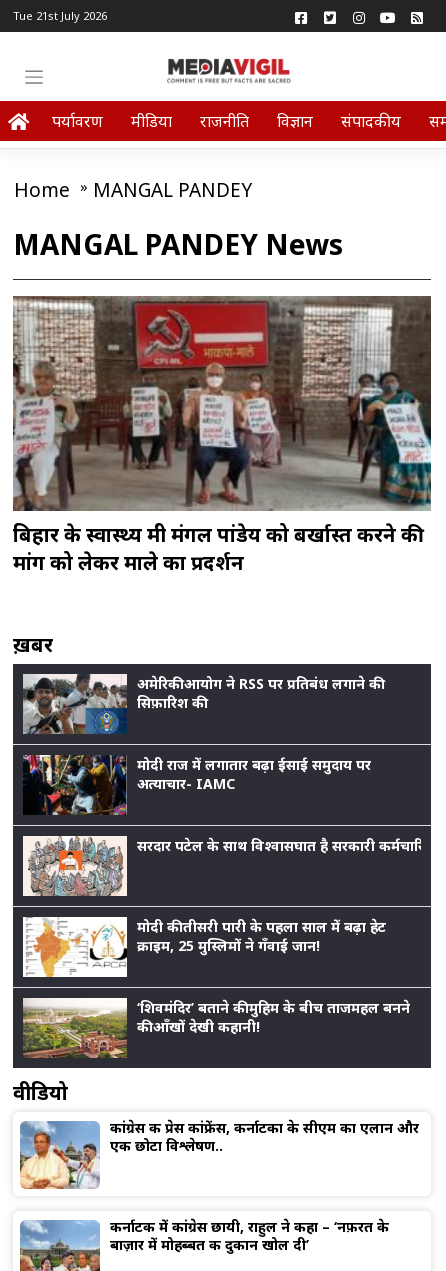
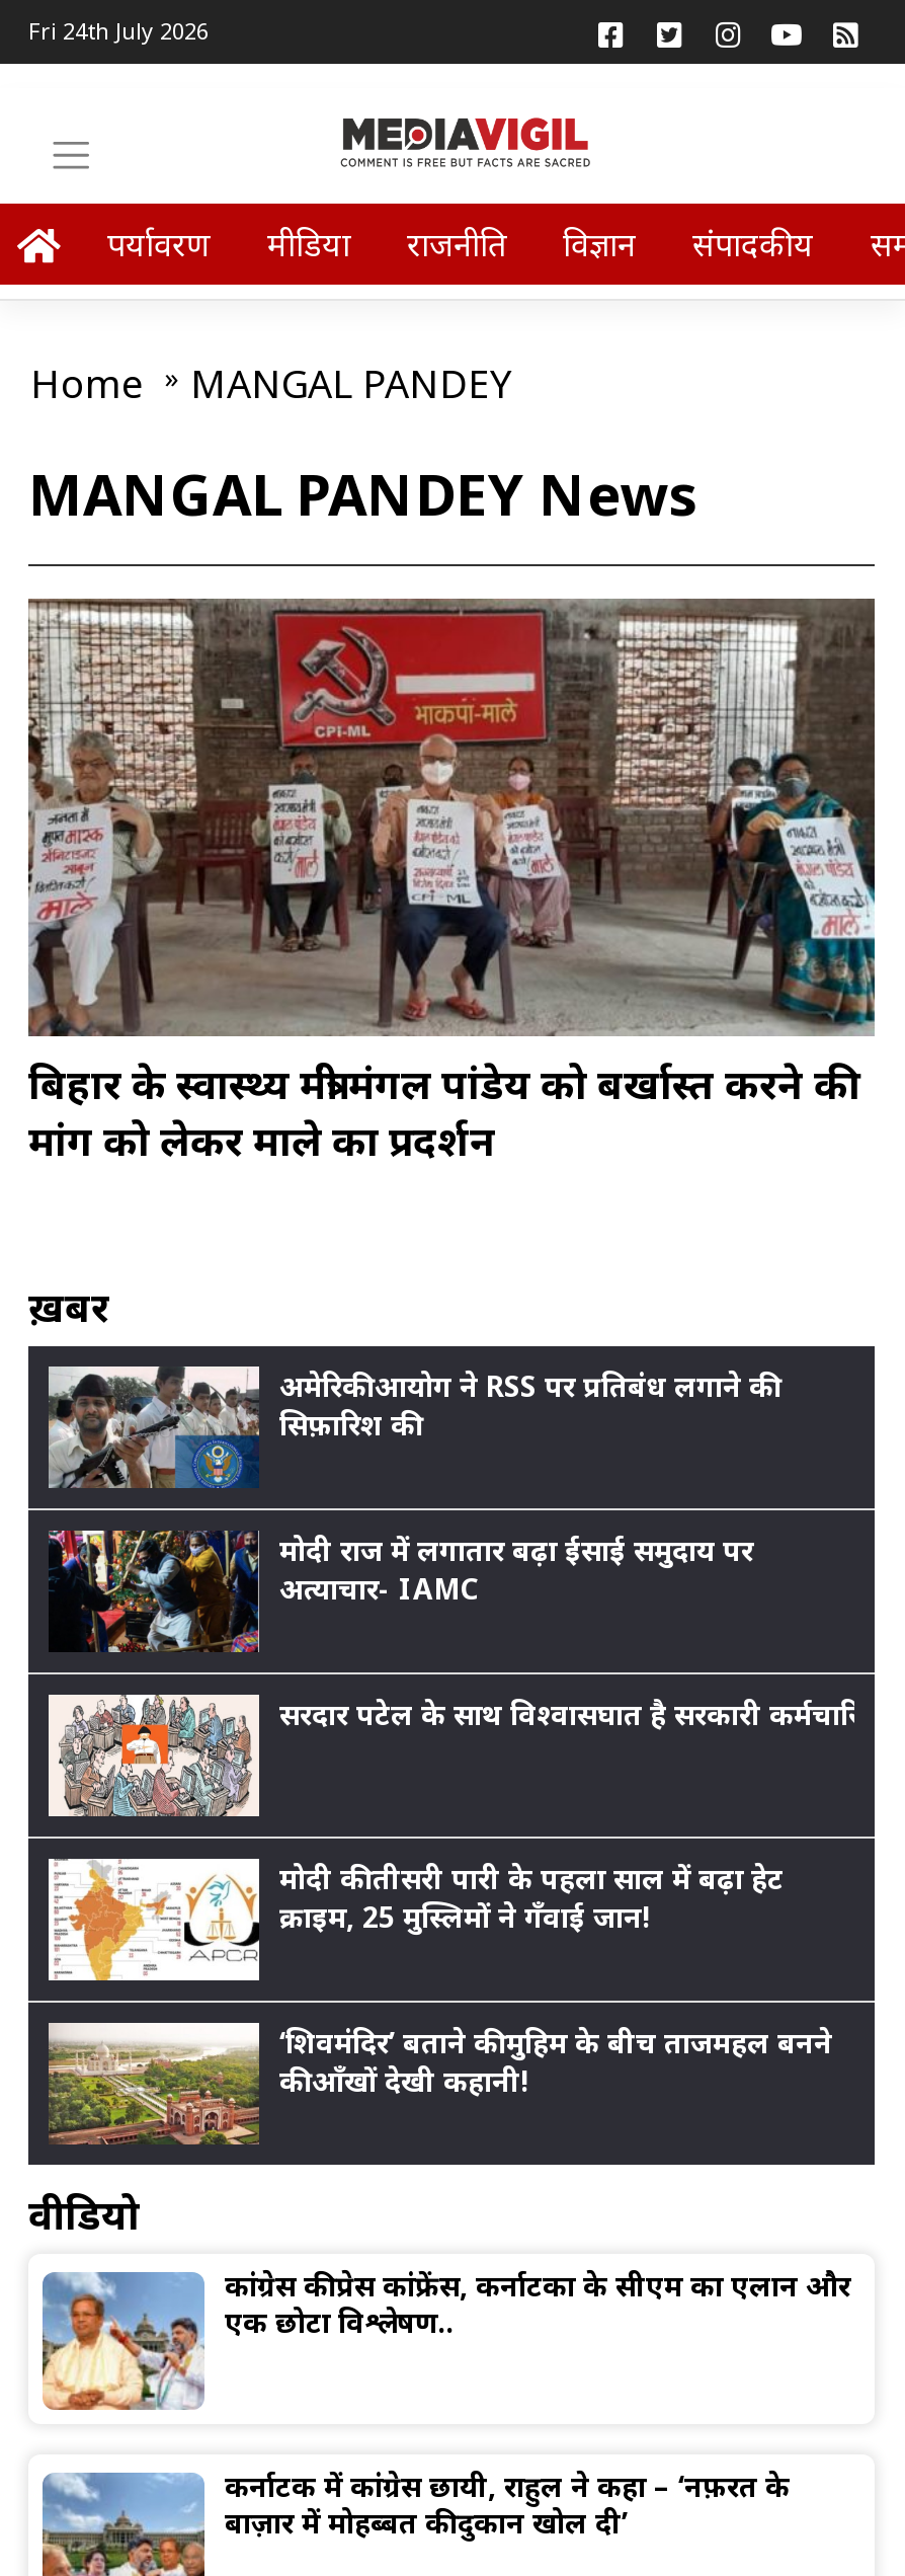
- Tue 21st July 2026
+ Fri 24th July 2026
